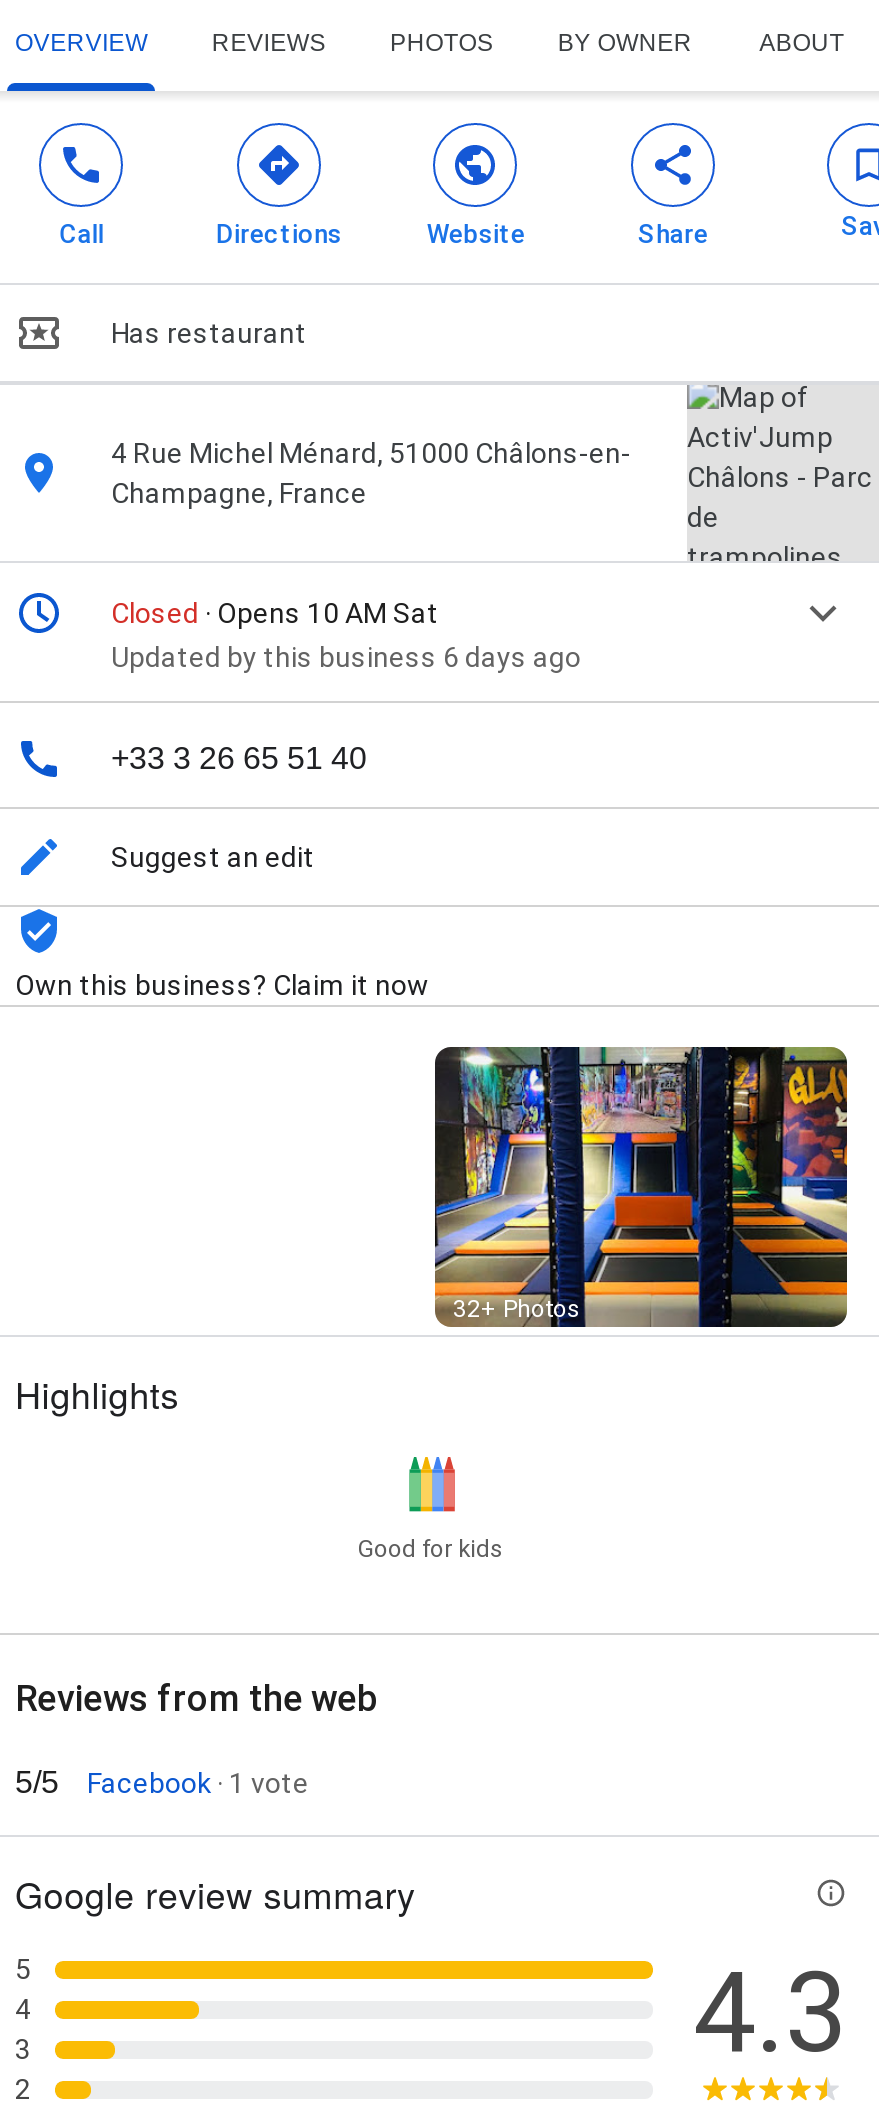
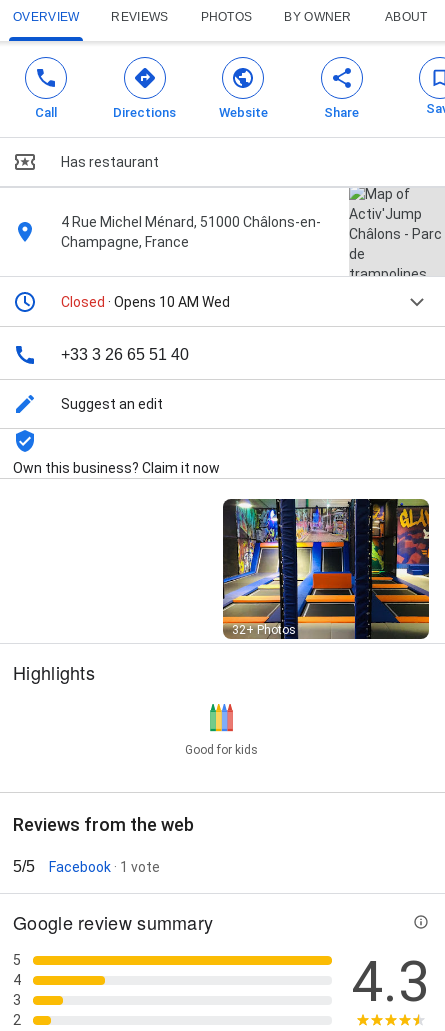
- Closed · Opens 10 AM Sat
- Updated by this business 6 days ago
+ Closed · Opens 10 AM Wed
